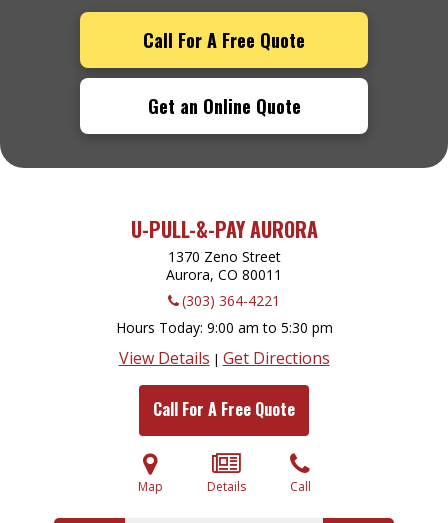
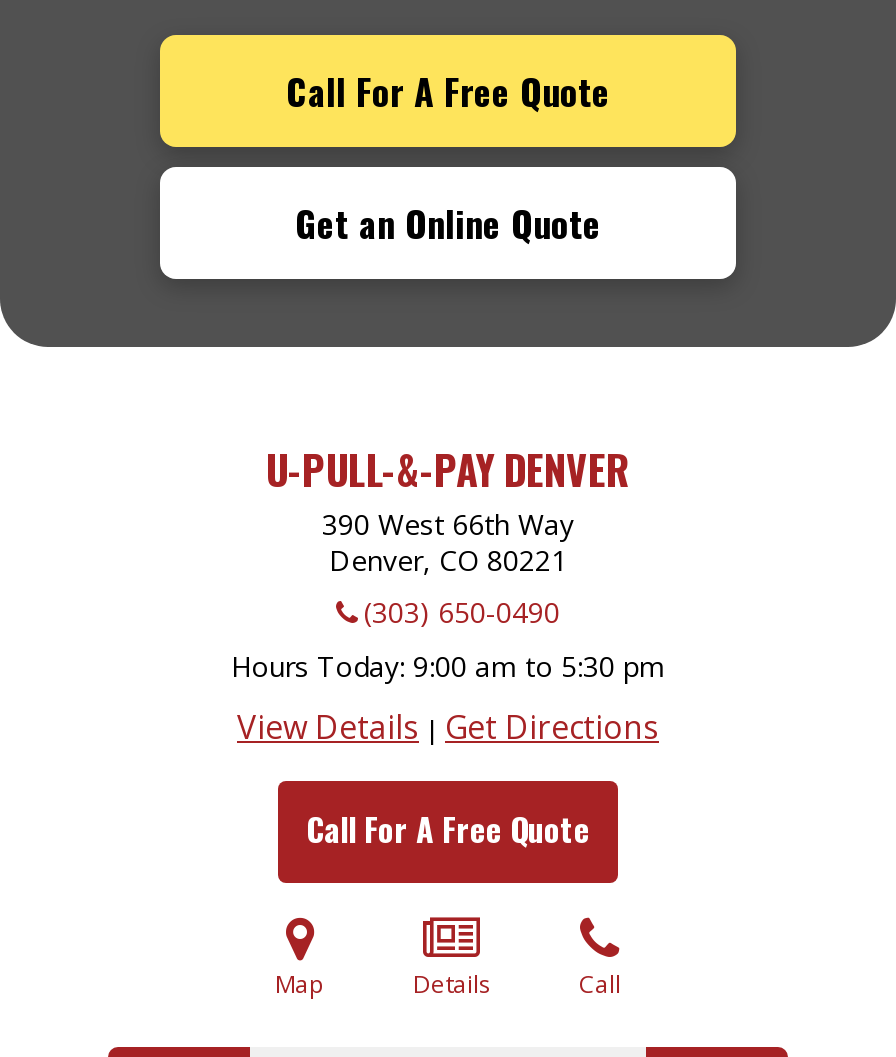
- U-PULL-&-PAY AURORA
- 1370 Zeno Street
- Aurora, CO 80011
- (303) 364-4221
+ U-PULL-&-PAY DENVER
+ 390 West 66th Way
+ Denver, CO 80221
+ (303) 650-0490
